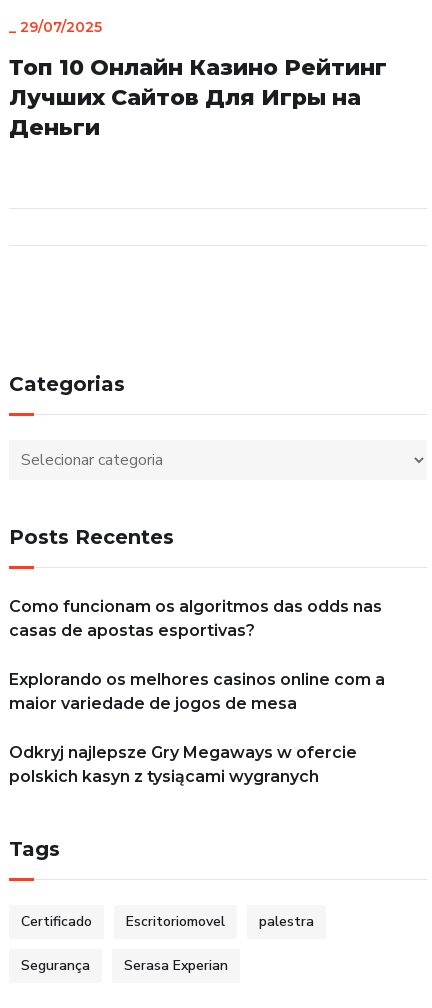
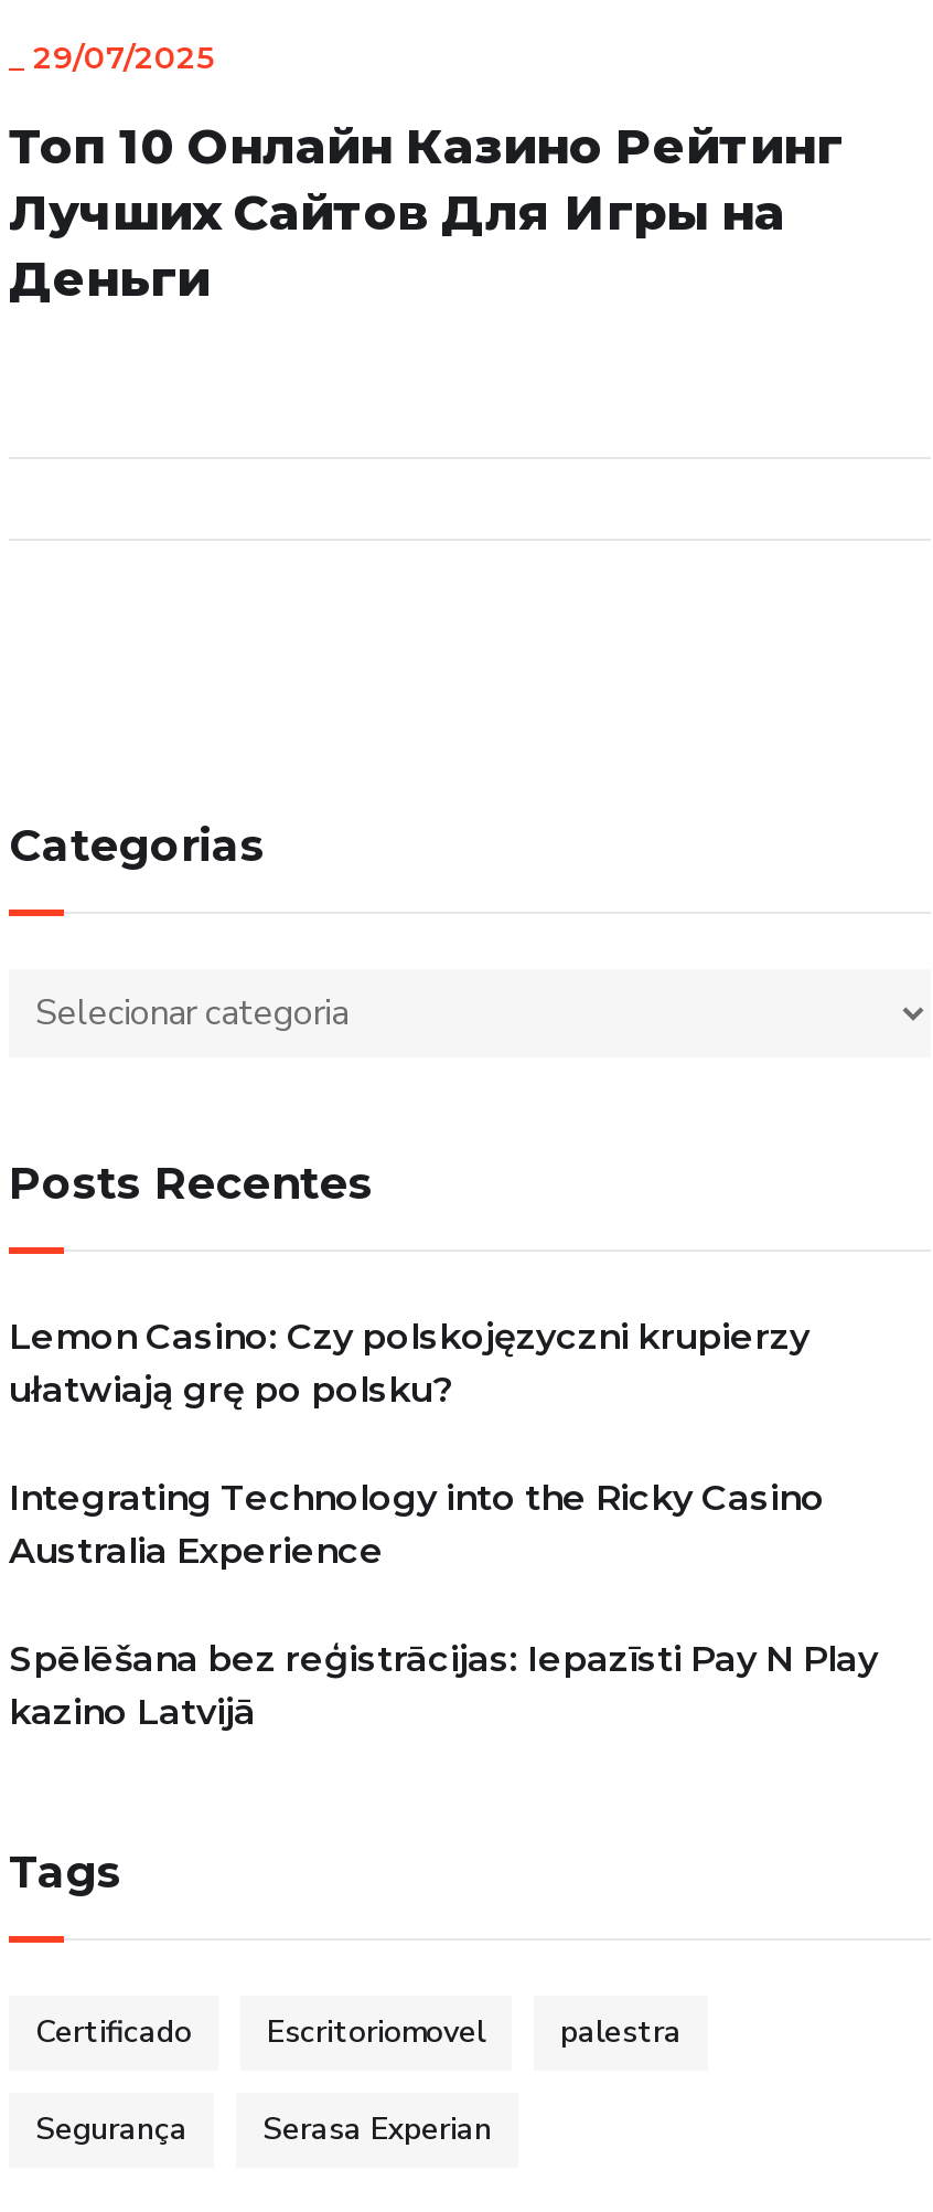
- Como funcionam os algoritmos das odds nas
- casas de apostas esportivas?
+ Lemon Casino: Czy polskojęzyczni krupierzy
+ ułatwiają grę po polsku?

- Explorando os melhores casinos online com a
- maior variedade de jogos de mesa
+ Integrating Technology into the Ricky Casino
+ Australia Experience

- Odkryj najlepsze Gry Megaways w ofercie
- polskich kasyn z tysiącami wygranych
+ Spēlēšana bez reģistrācijas: Iepazīsti Pay N Play
+ kazino Latvijā
